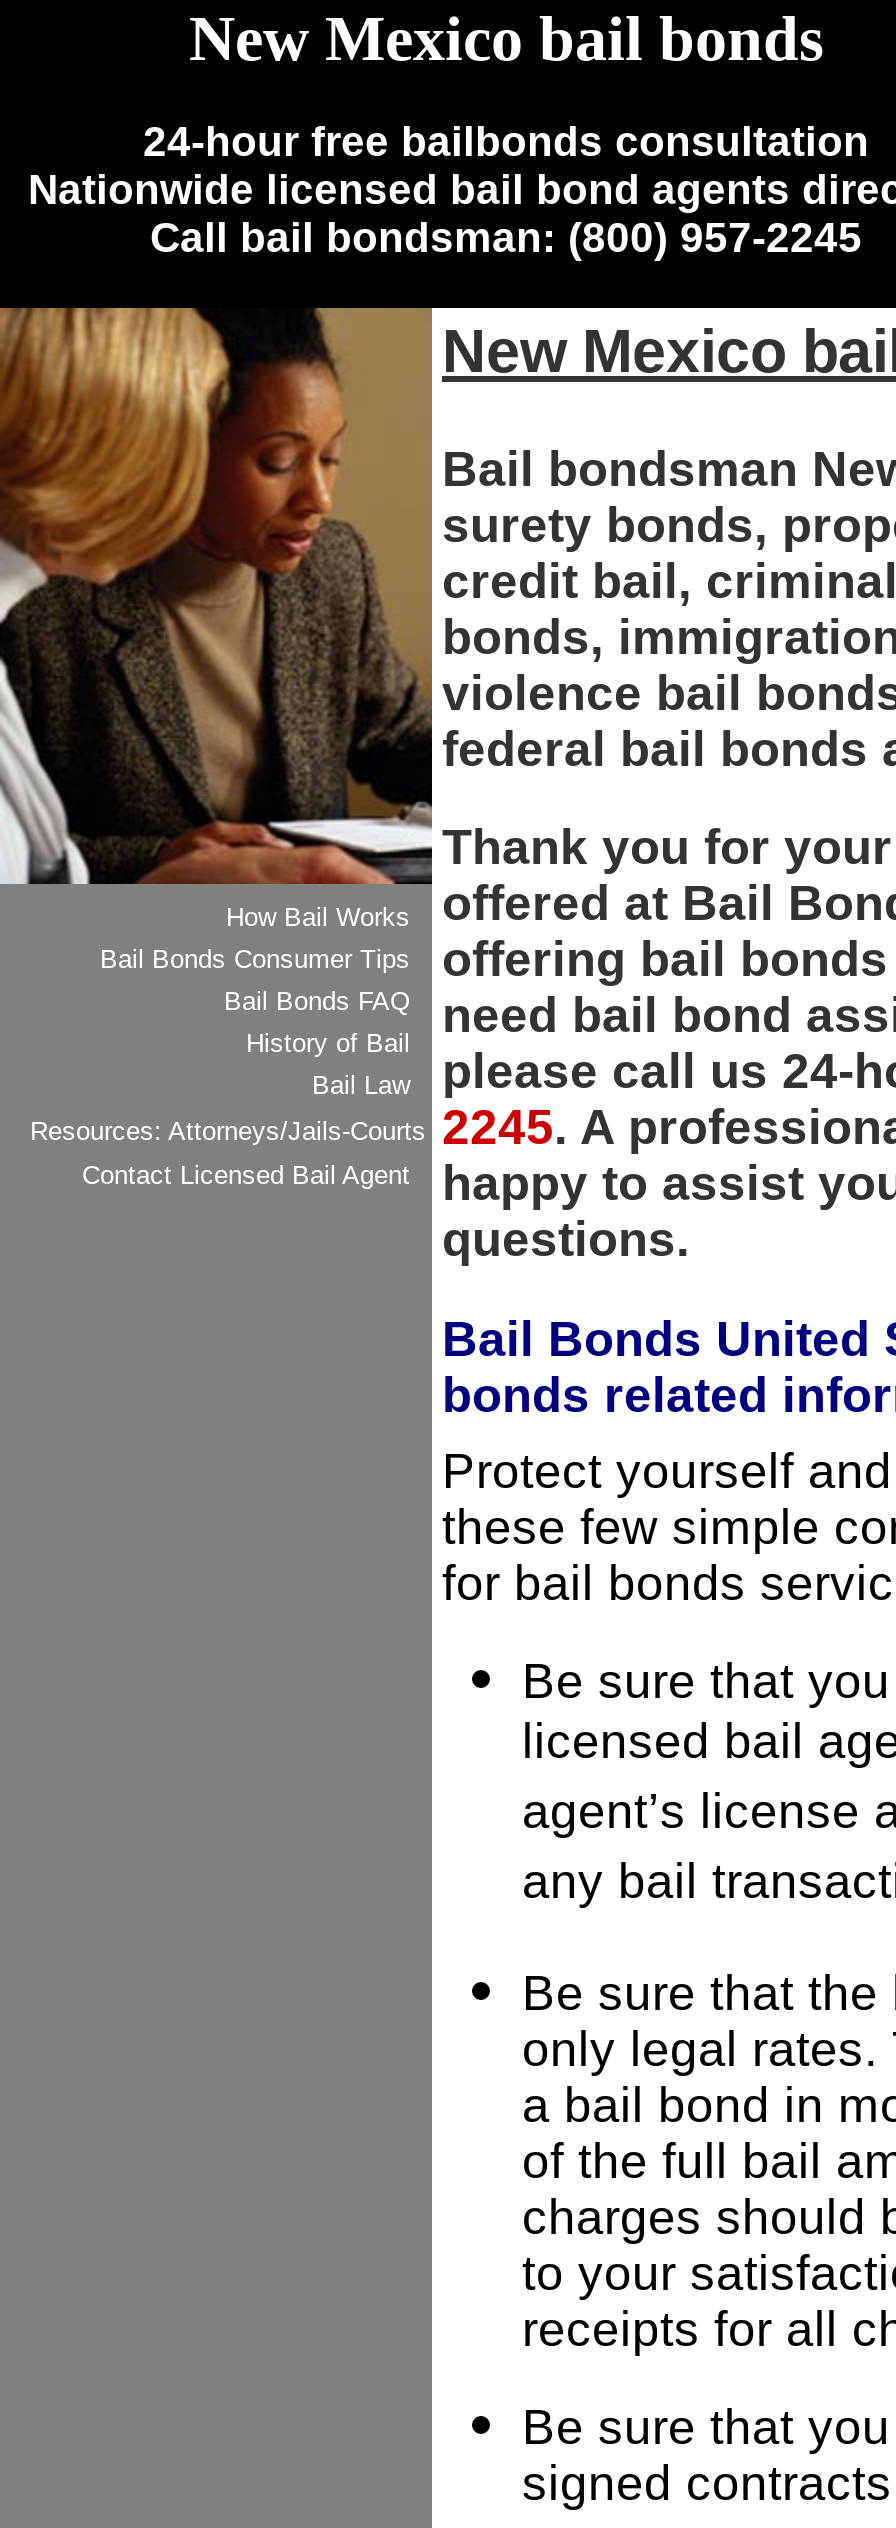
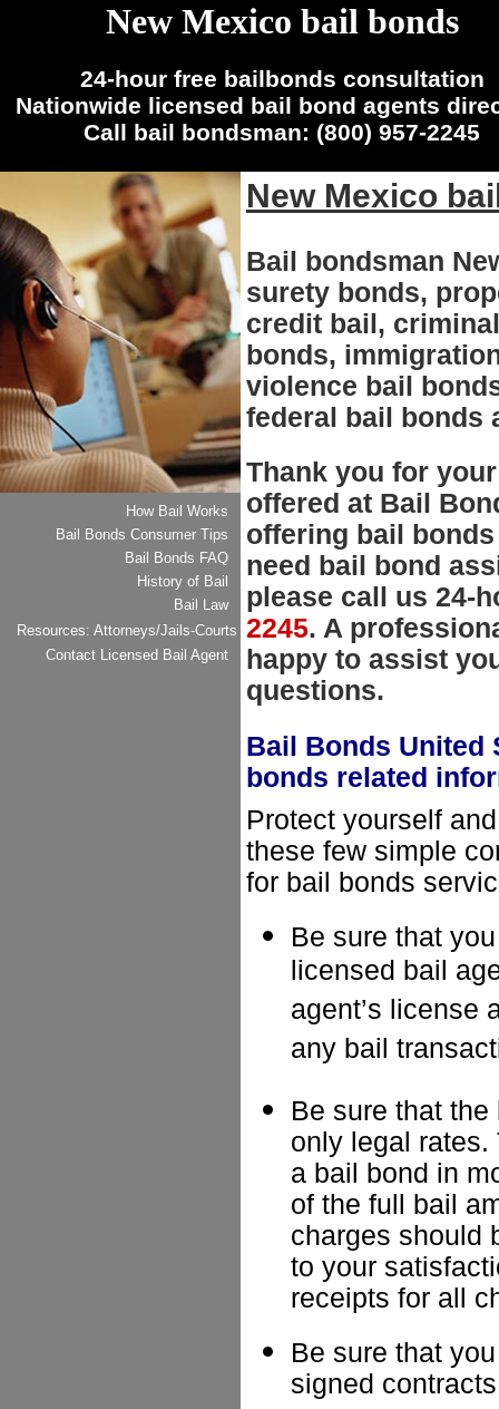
- [image]
+ [image]
